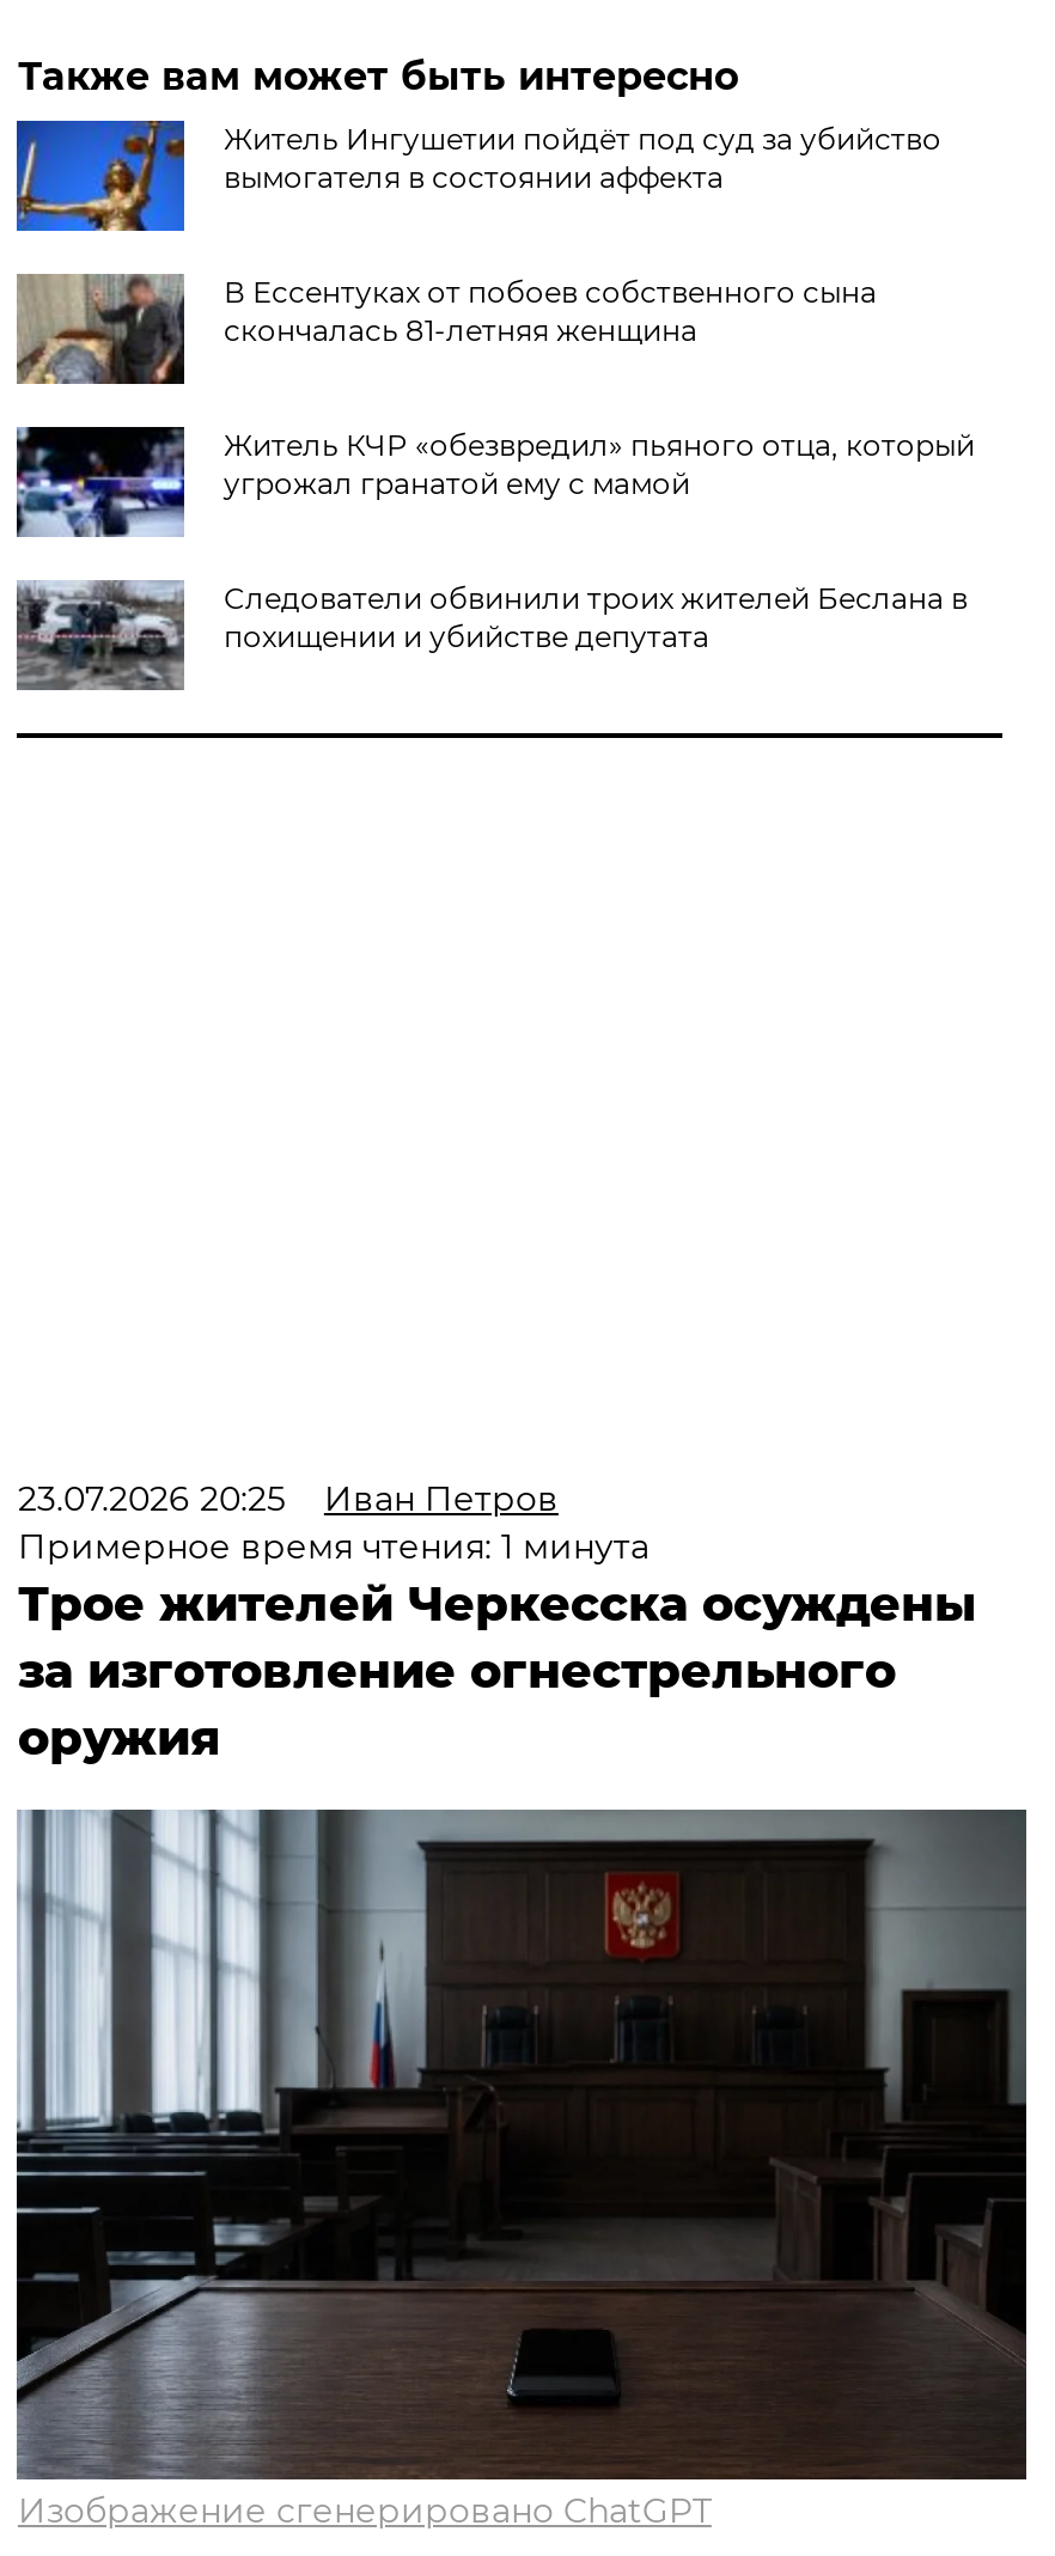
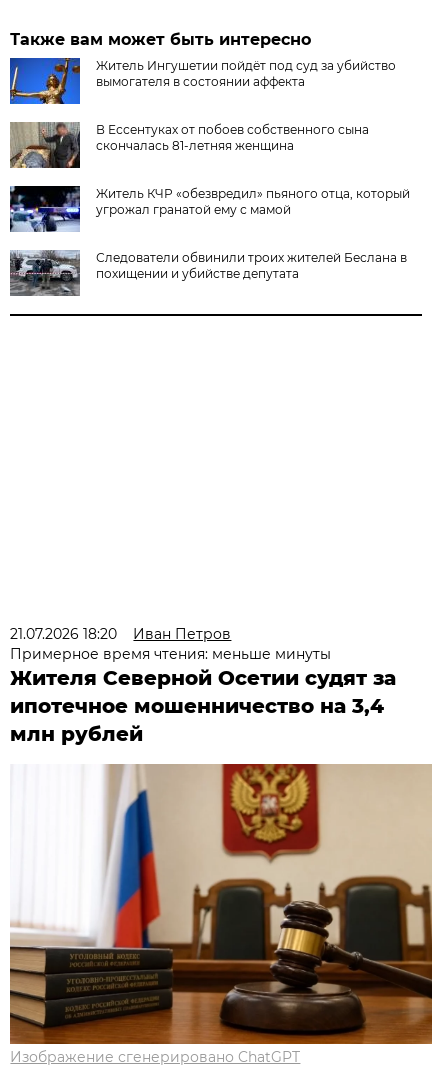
- 23.07.2026 20:25 Иван Петров
+ 21.07.2026 18:20 Иван Петров

- Примерное время чтения: 1 минута
- Трое жителей Черкесска осуждены
- за изготовление огнестрельного
- оружия
+ Примерное время чтения: меньше минуты
+ Жителя Северной Осетии судят за
+ ипотечное мошенничество на 3,4
+ млн рублей

- [image]
+ [image]
